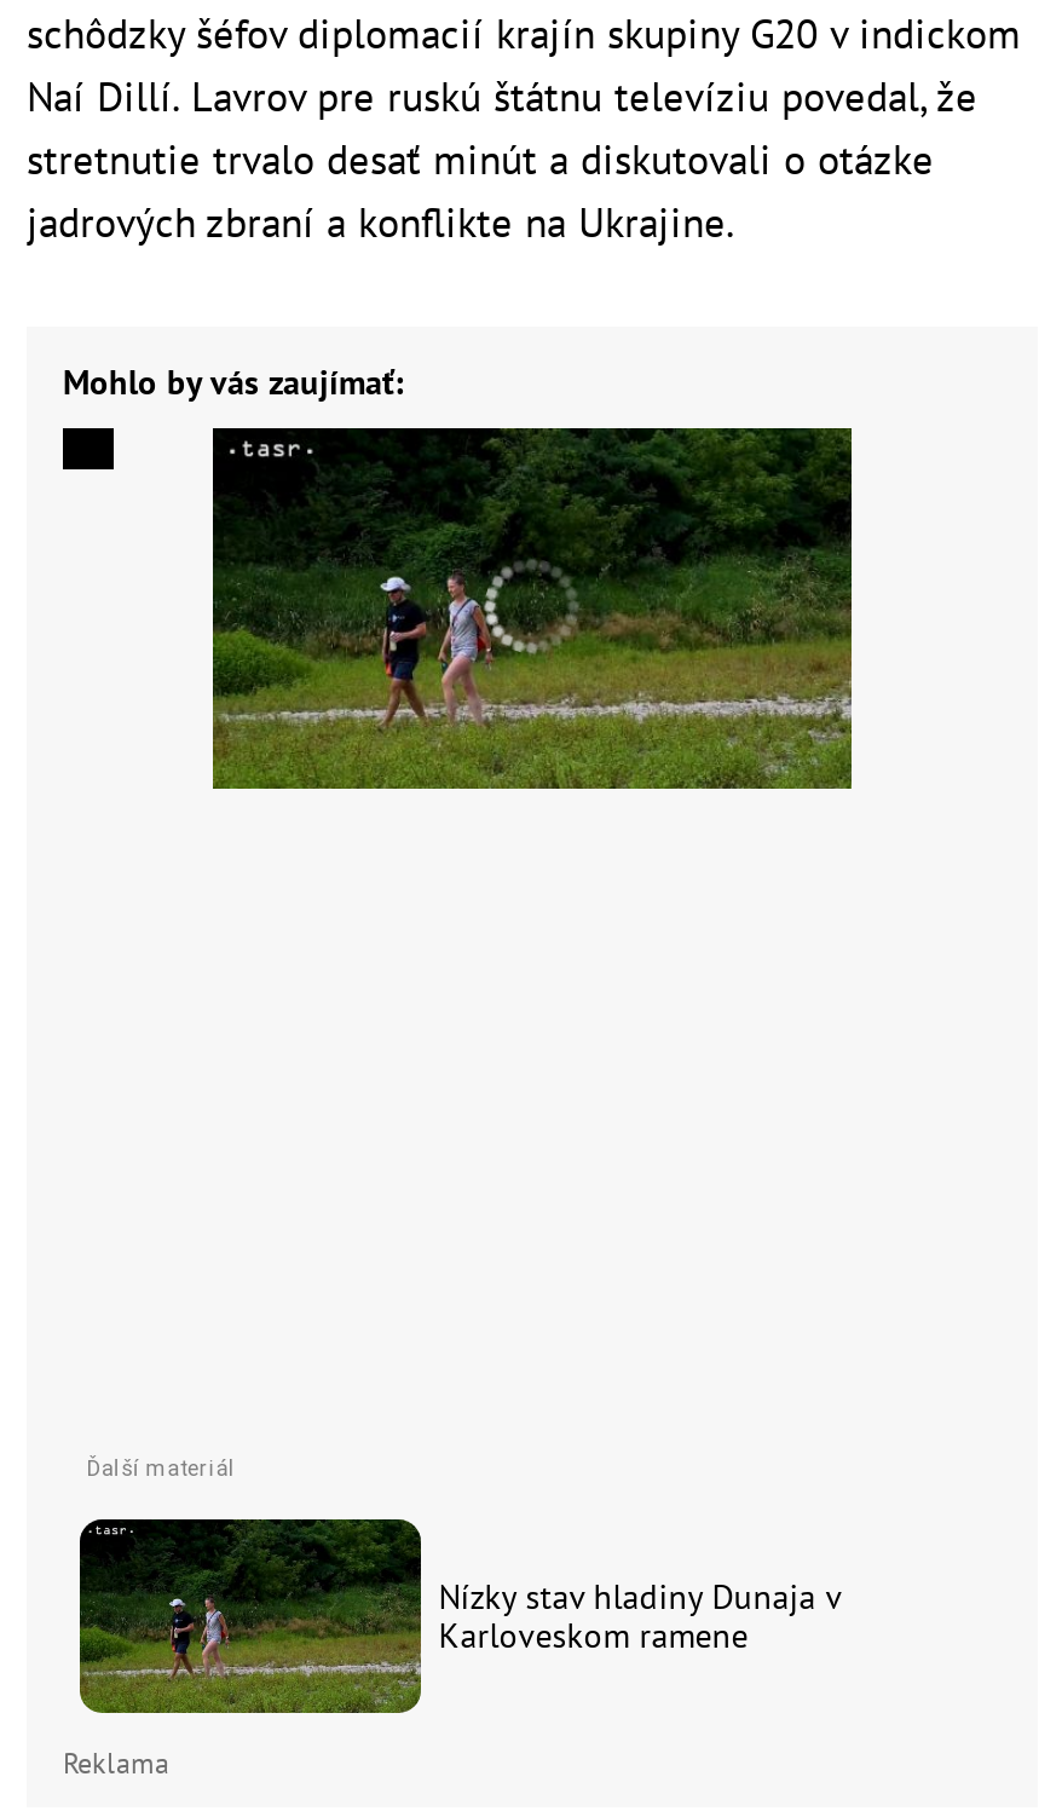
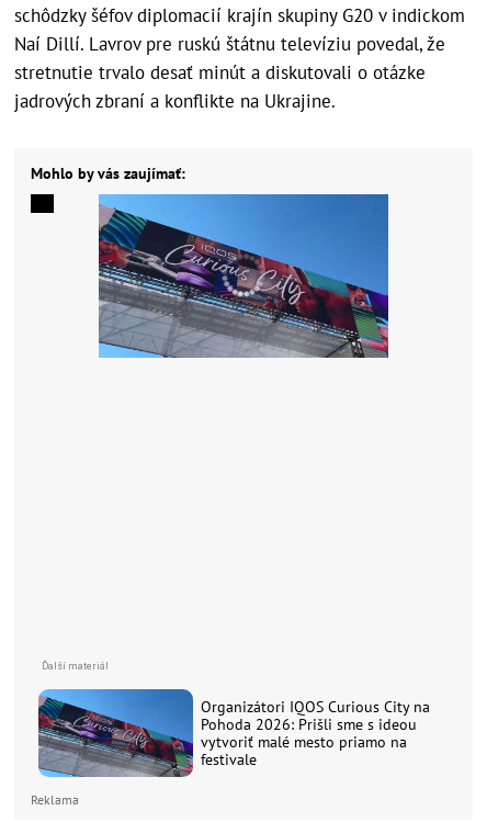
- [image]
+ [image]

- [image]
- Nízky stav hladiny Dunaja v
- Karloveskom ramene
+ [image]
+ Organizátori IQOS Curious City na
+ Pohoda 2026: Prišli sme s ideou
+ vytvoriť malé mesto priamo na
+ festivale
